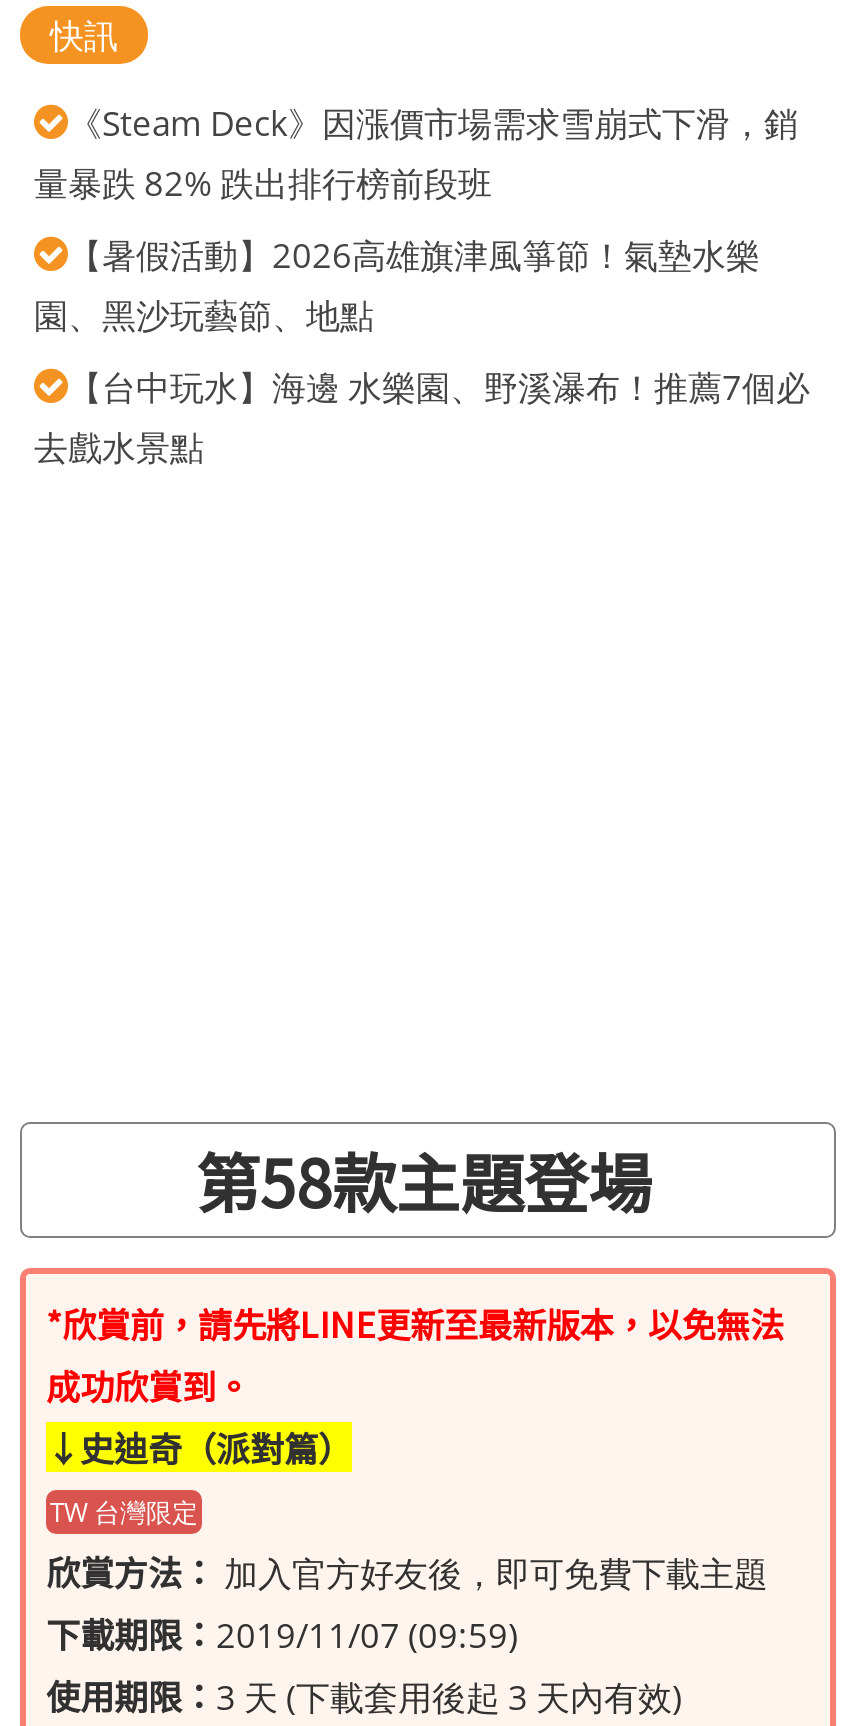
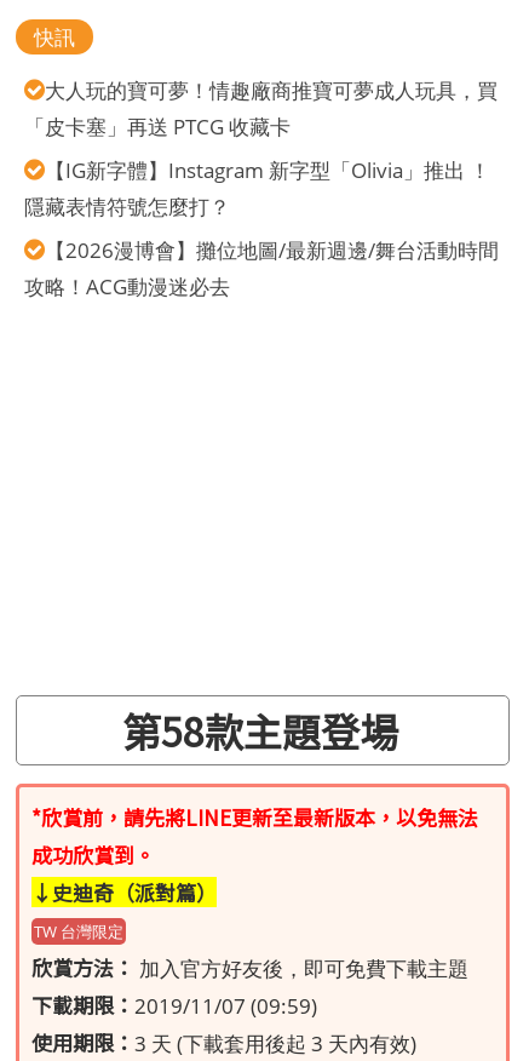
- 《Steam Deck》因漲價市場需求雪崩式下滑，銷
- 量暴跌 82% 跌出排行榜前段班
+ 大人玩的寶可夢！情趣廠商推寶可夢成人玩具，買
+ 「皮卡塞」再送 PTCG 收藏卡

- 【暑假活動】2026高雄旗津風箏節！氣墊水樂
- 園、黑沙玩藝節、地點
+ 【IG新字體】Instagram 新字型「Olivia」推出 ！
+ 隱藏表情符號怎麼打？

- 【台中玩水】海邊 水樂園、野溪瀑布！推薦7個必
- 去戲水景點
+ 【2026漫博會】攤位地圖/最新週邊/舞台活動時間
+ 攻略！ACG動漫迷必去
